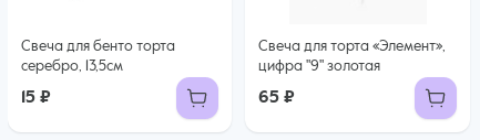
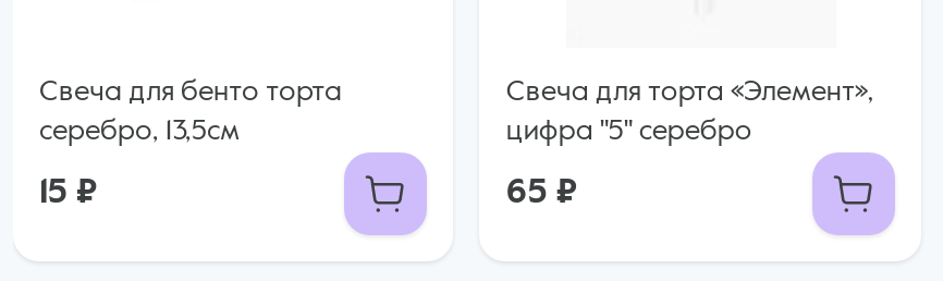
- цифра "9" золотая
+ цифра "5" серебро
